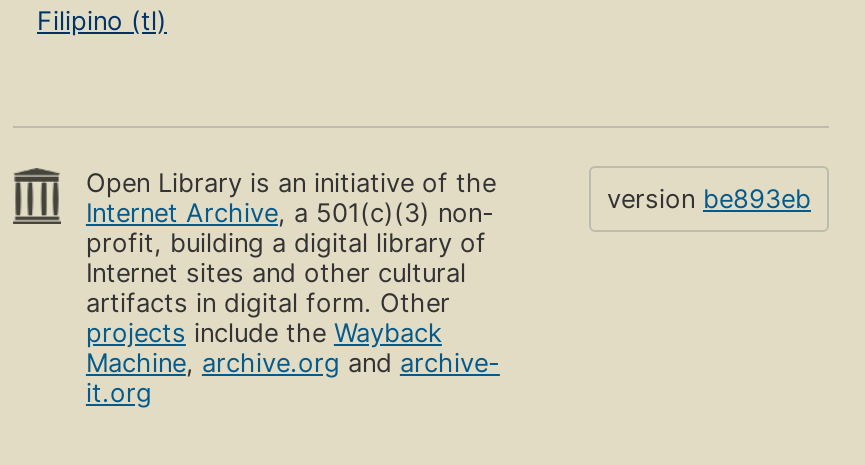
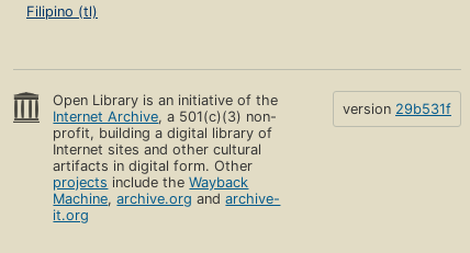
- version be893eb
+ version 29b531f
